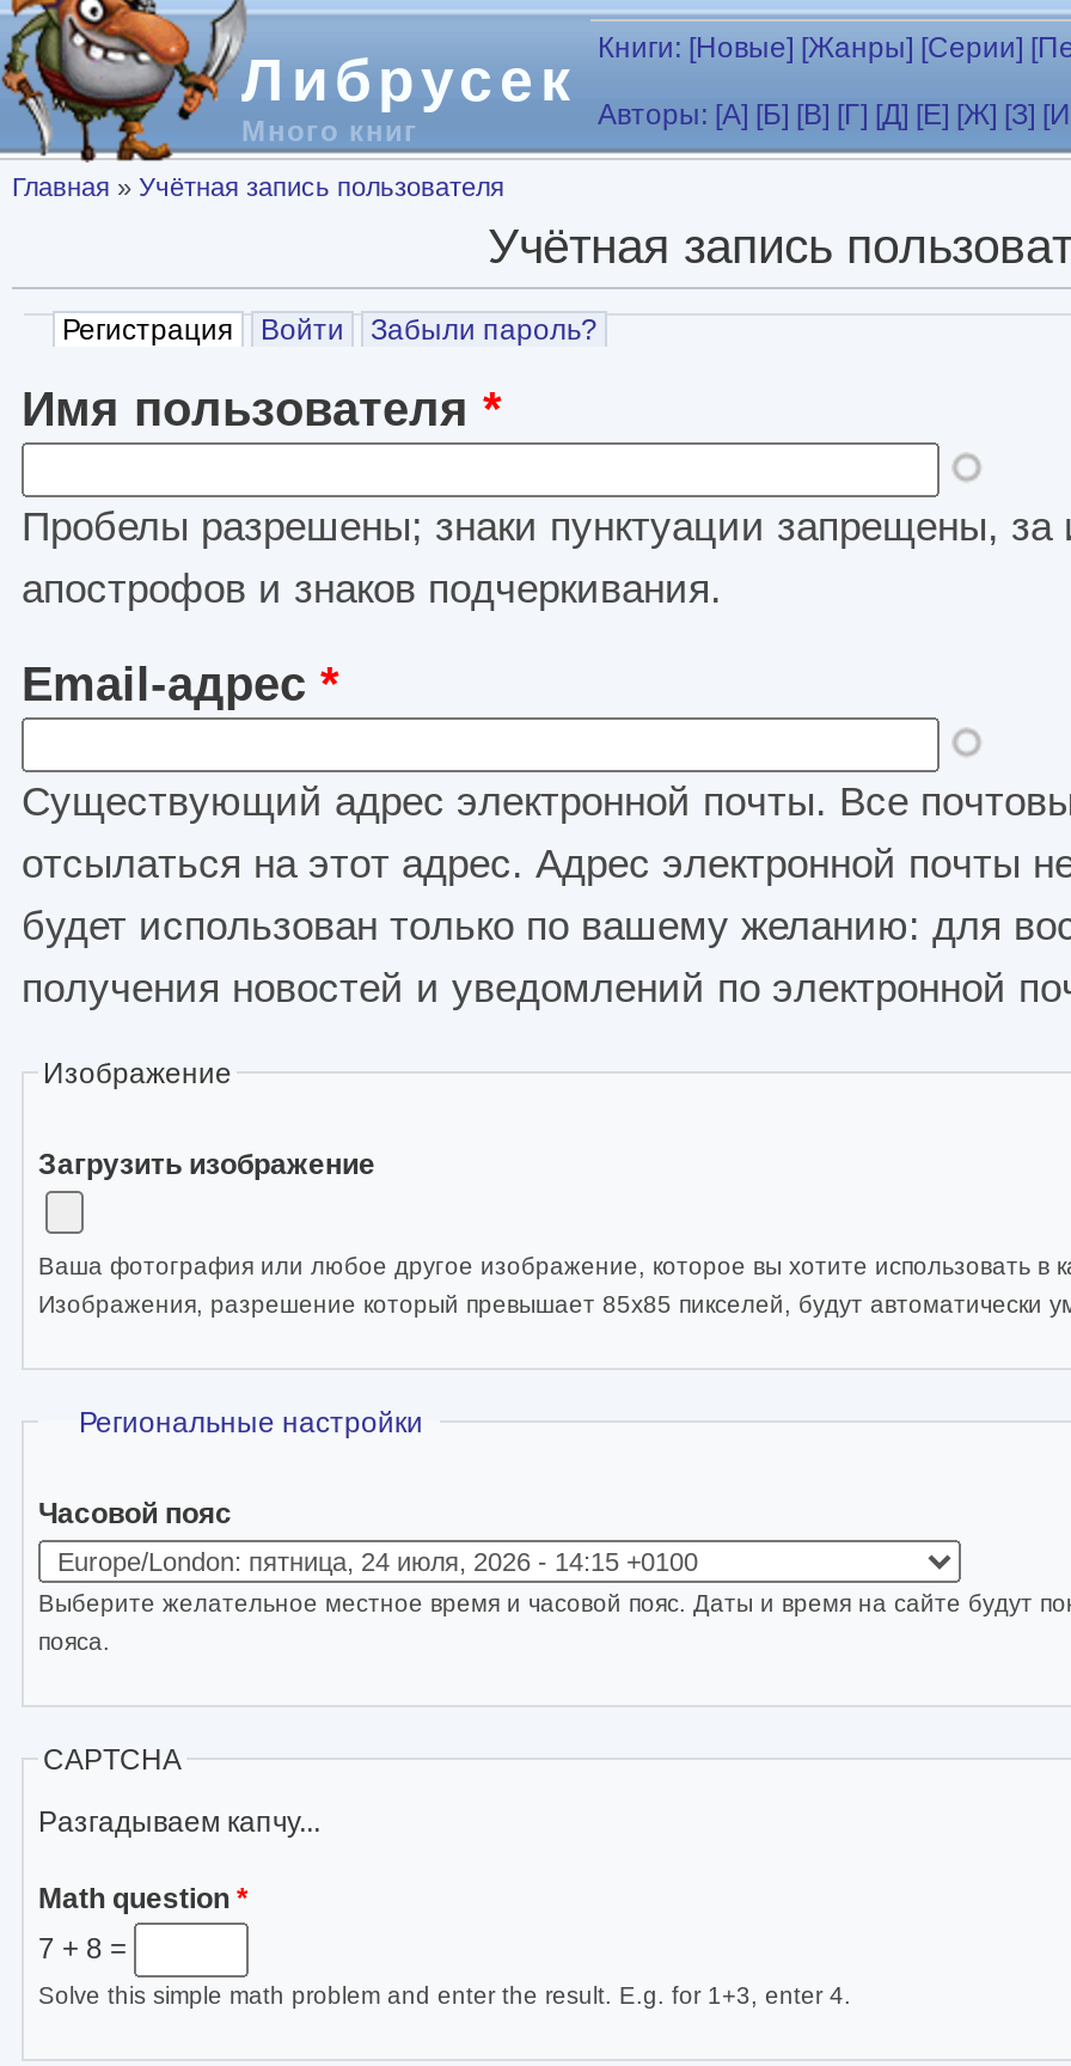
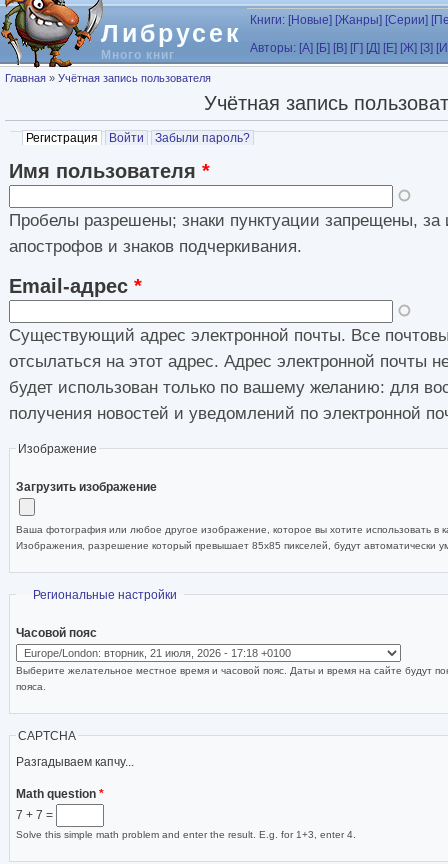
- 7 + 8 =
+ 7 + 7 =
